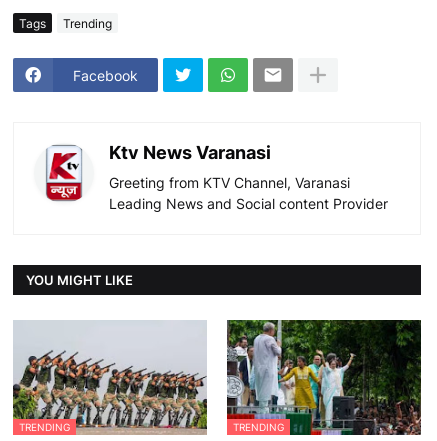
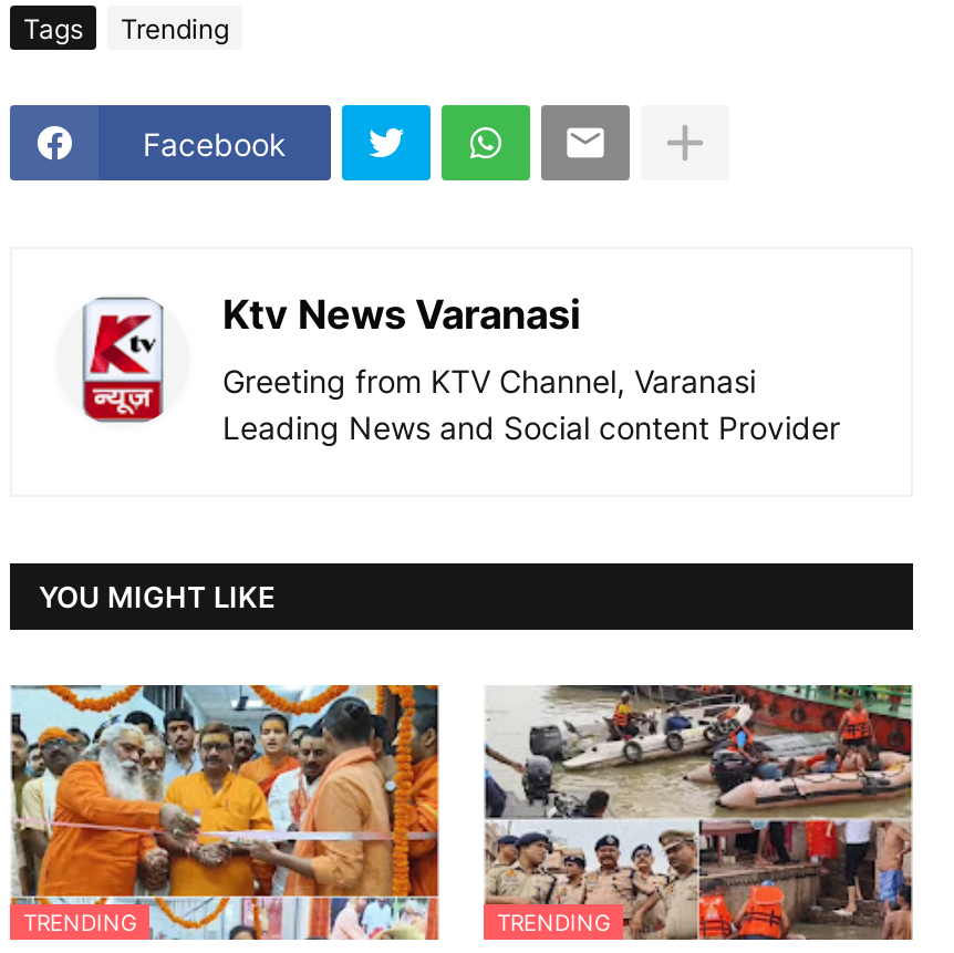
- [image]
+ [image]

- [image]
+ [image]
